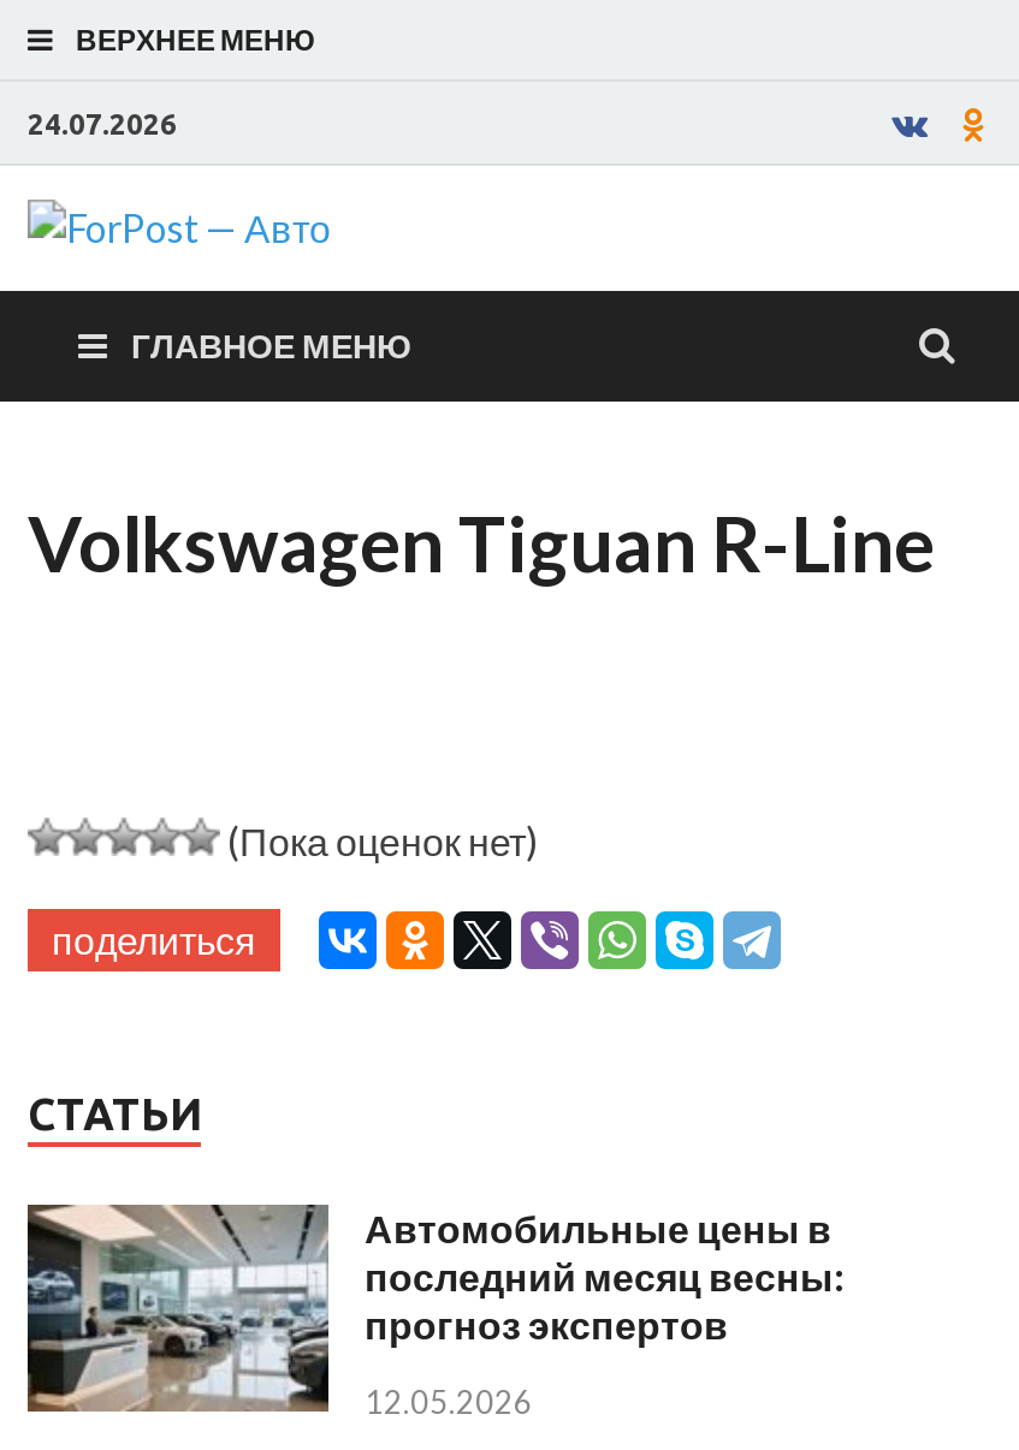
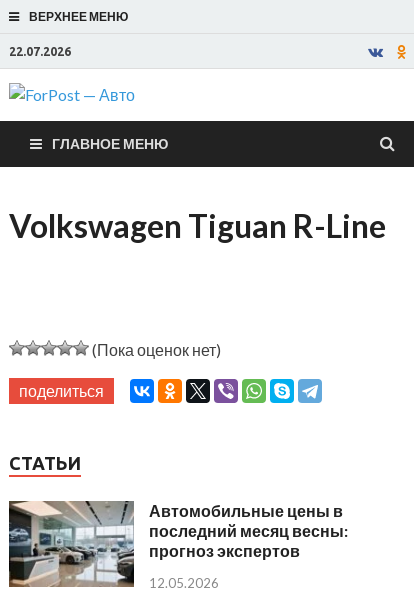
- 24.07.2026
+ 22.07.2026
